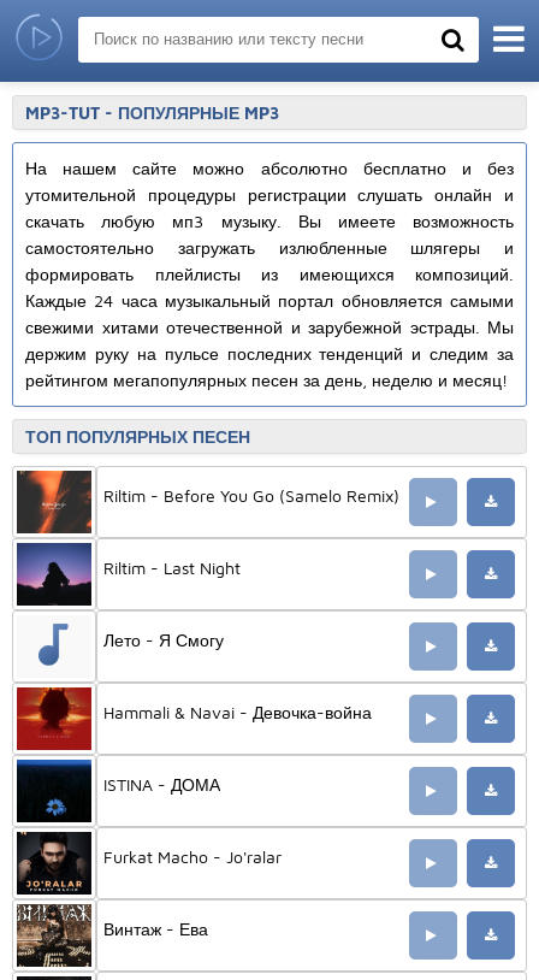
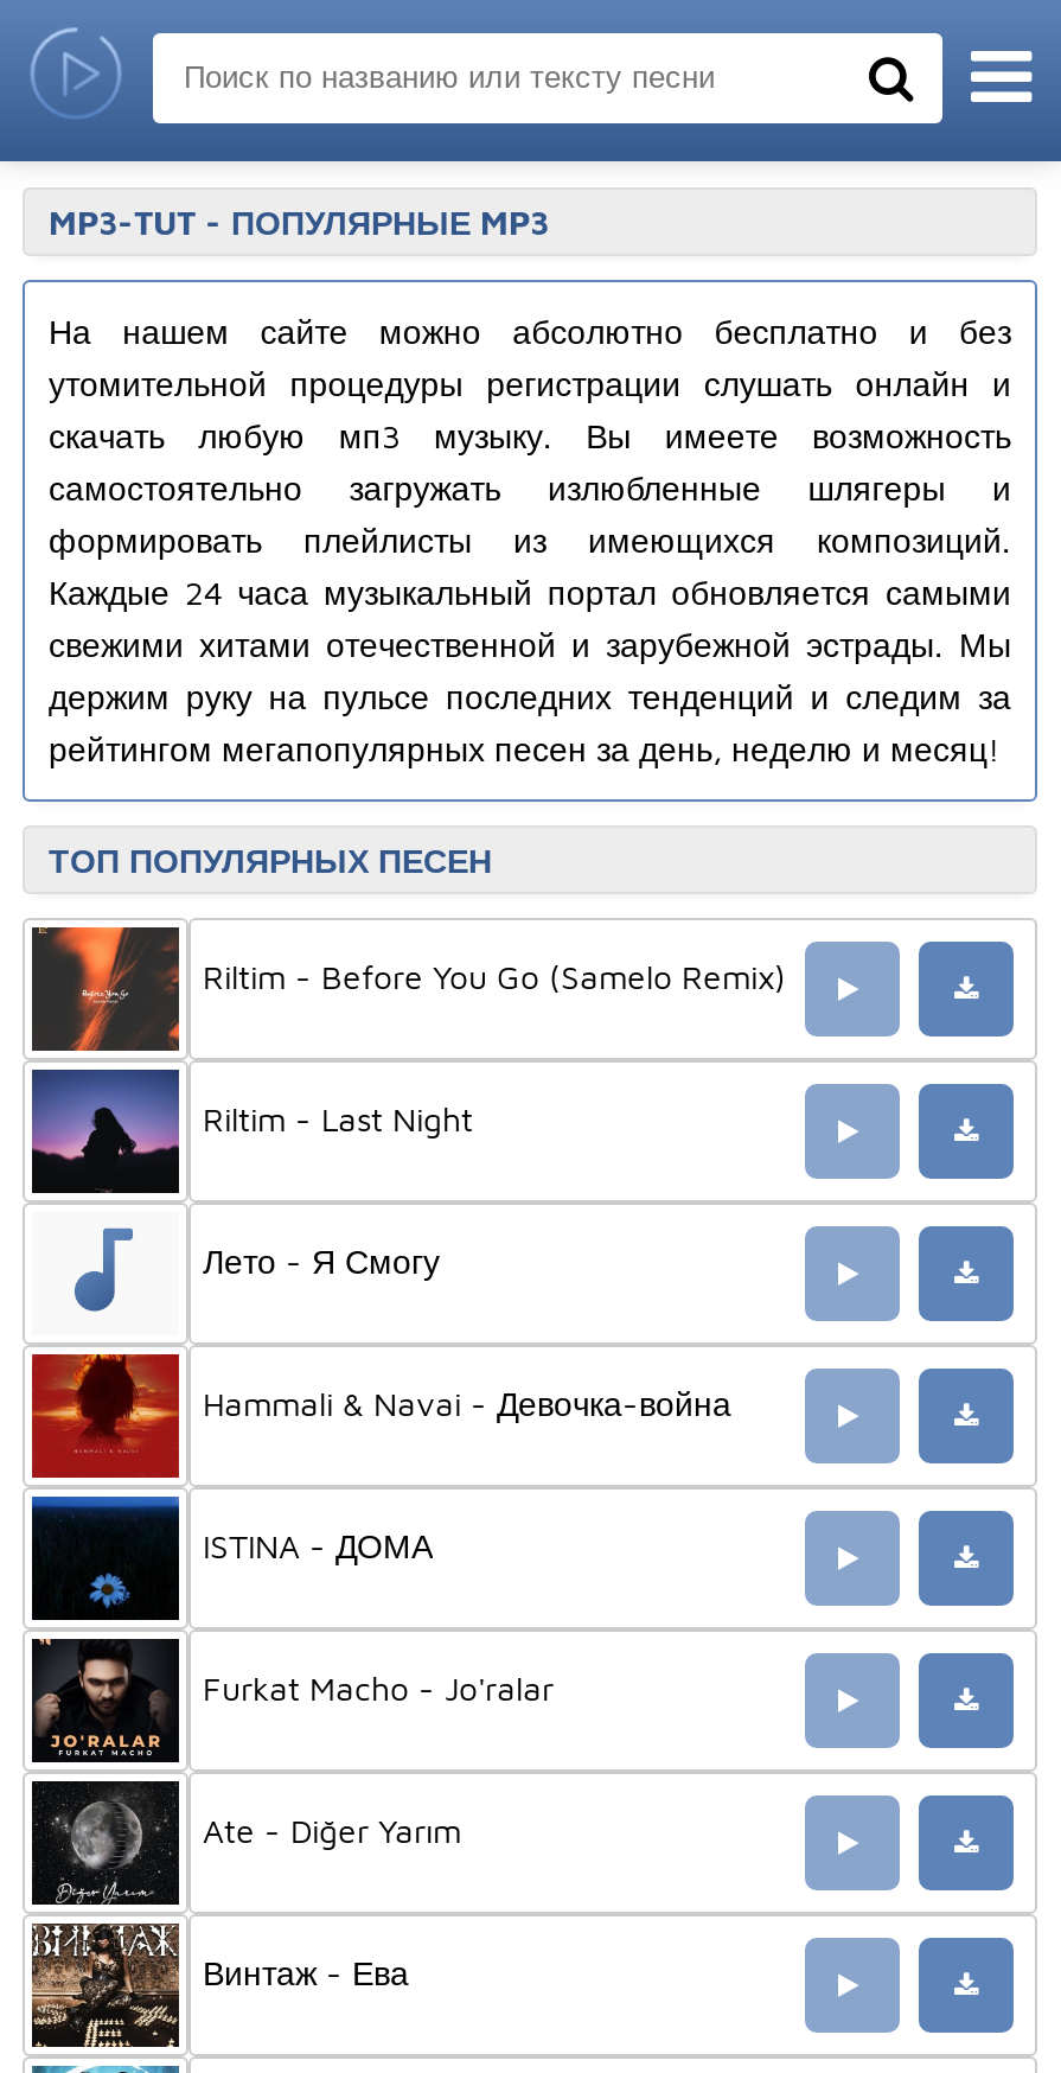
+ [image]
+ Ate - Diğer Yarım
